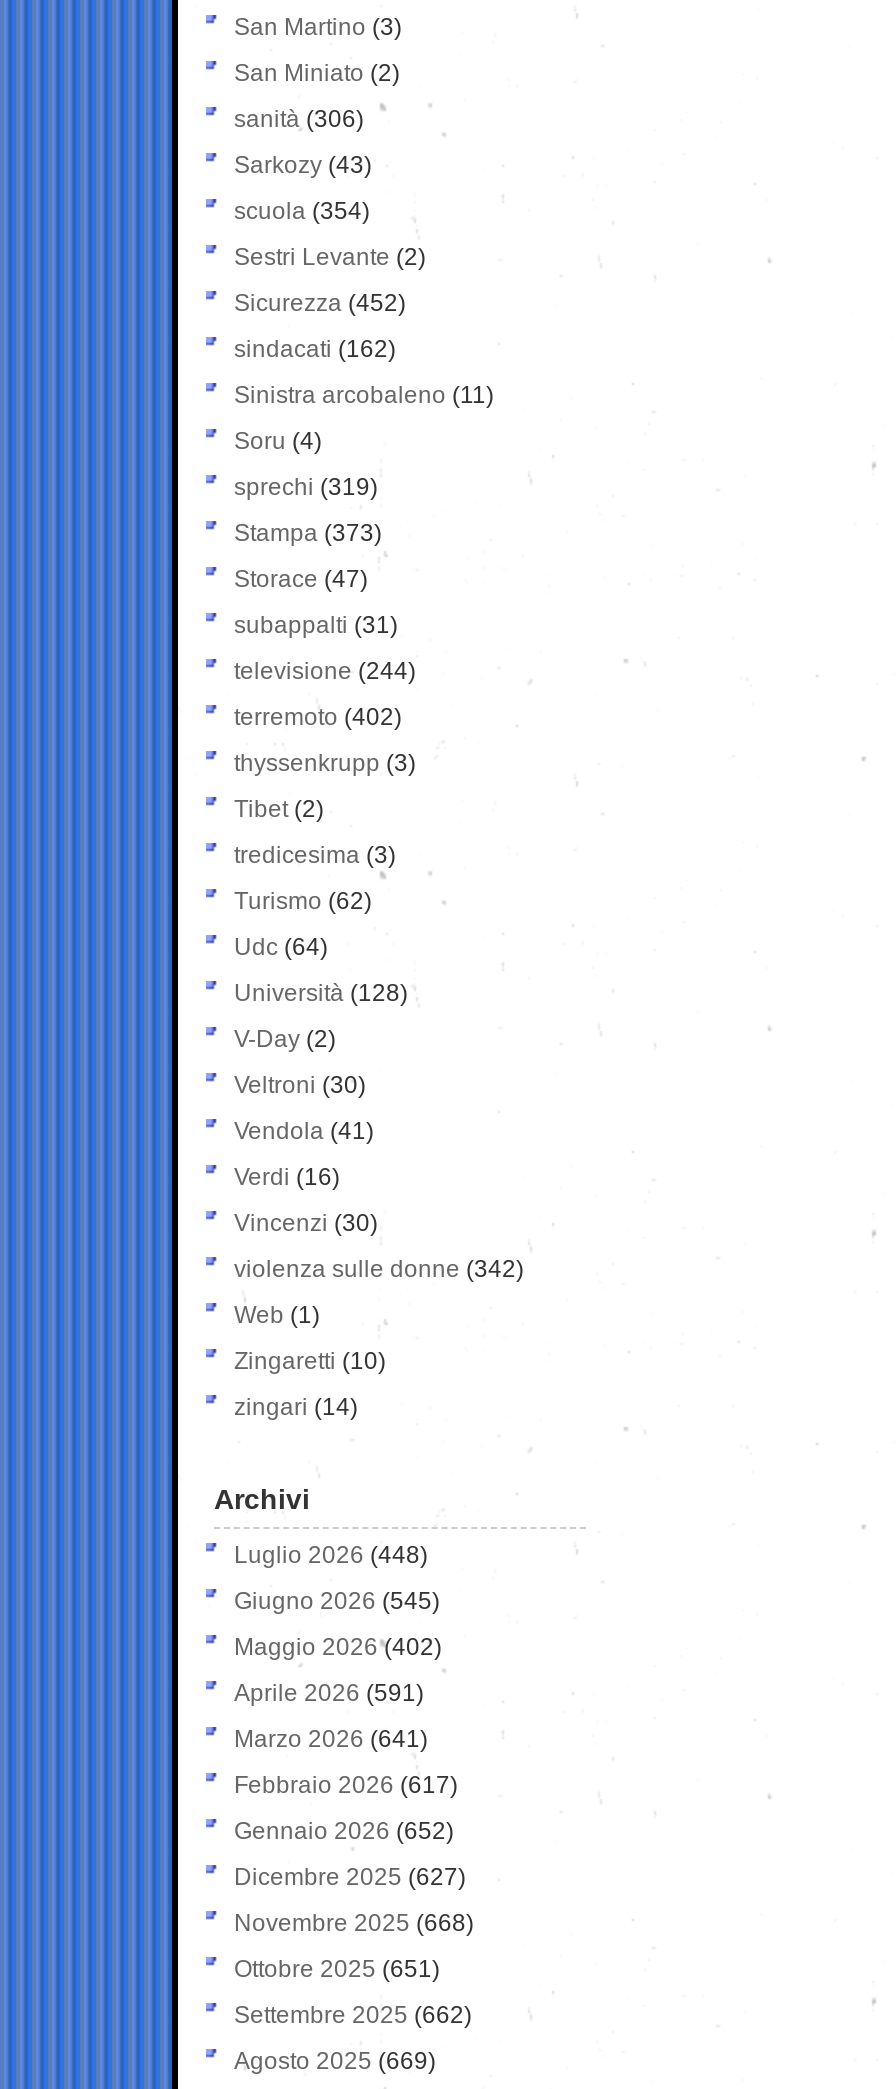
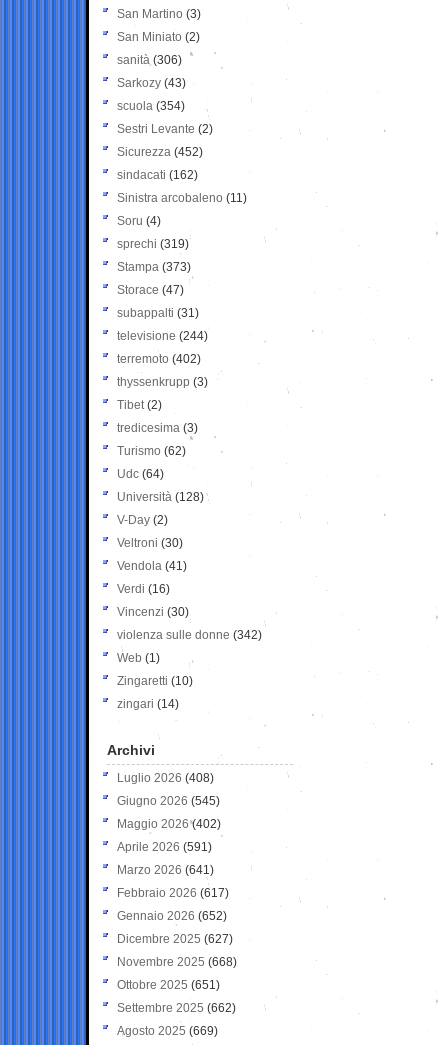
- Luglio 2026 (448)
+ Luglio 2026 (408)
